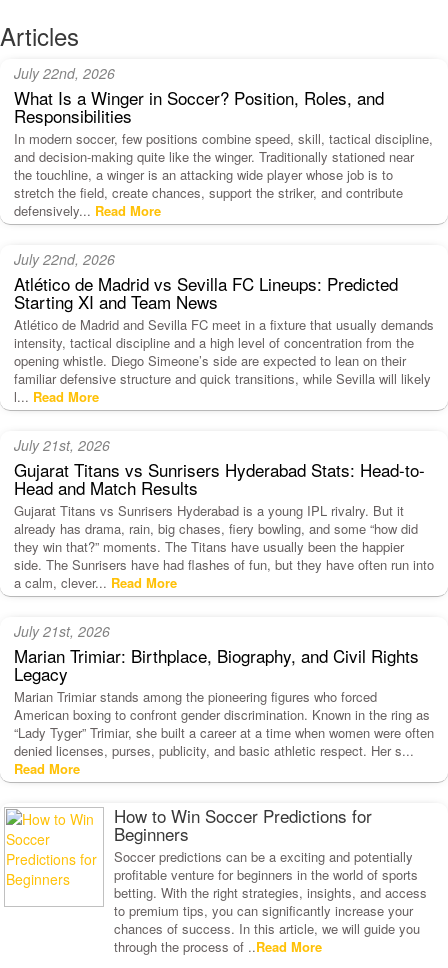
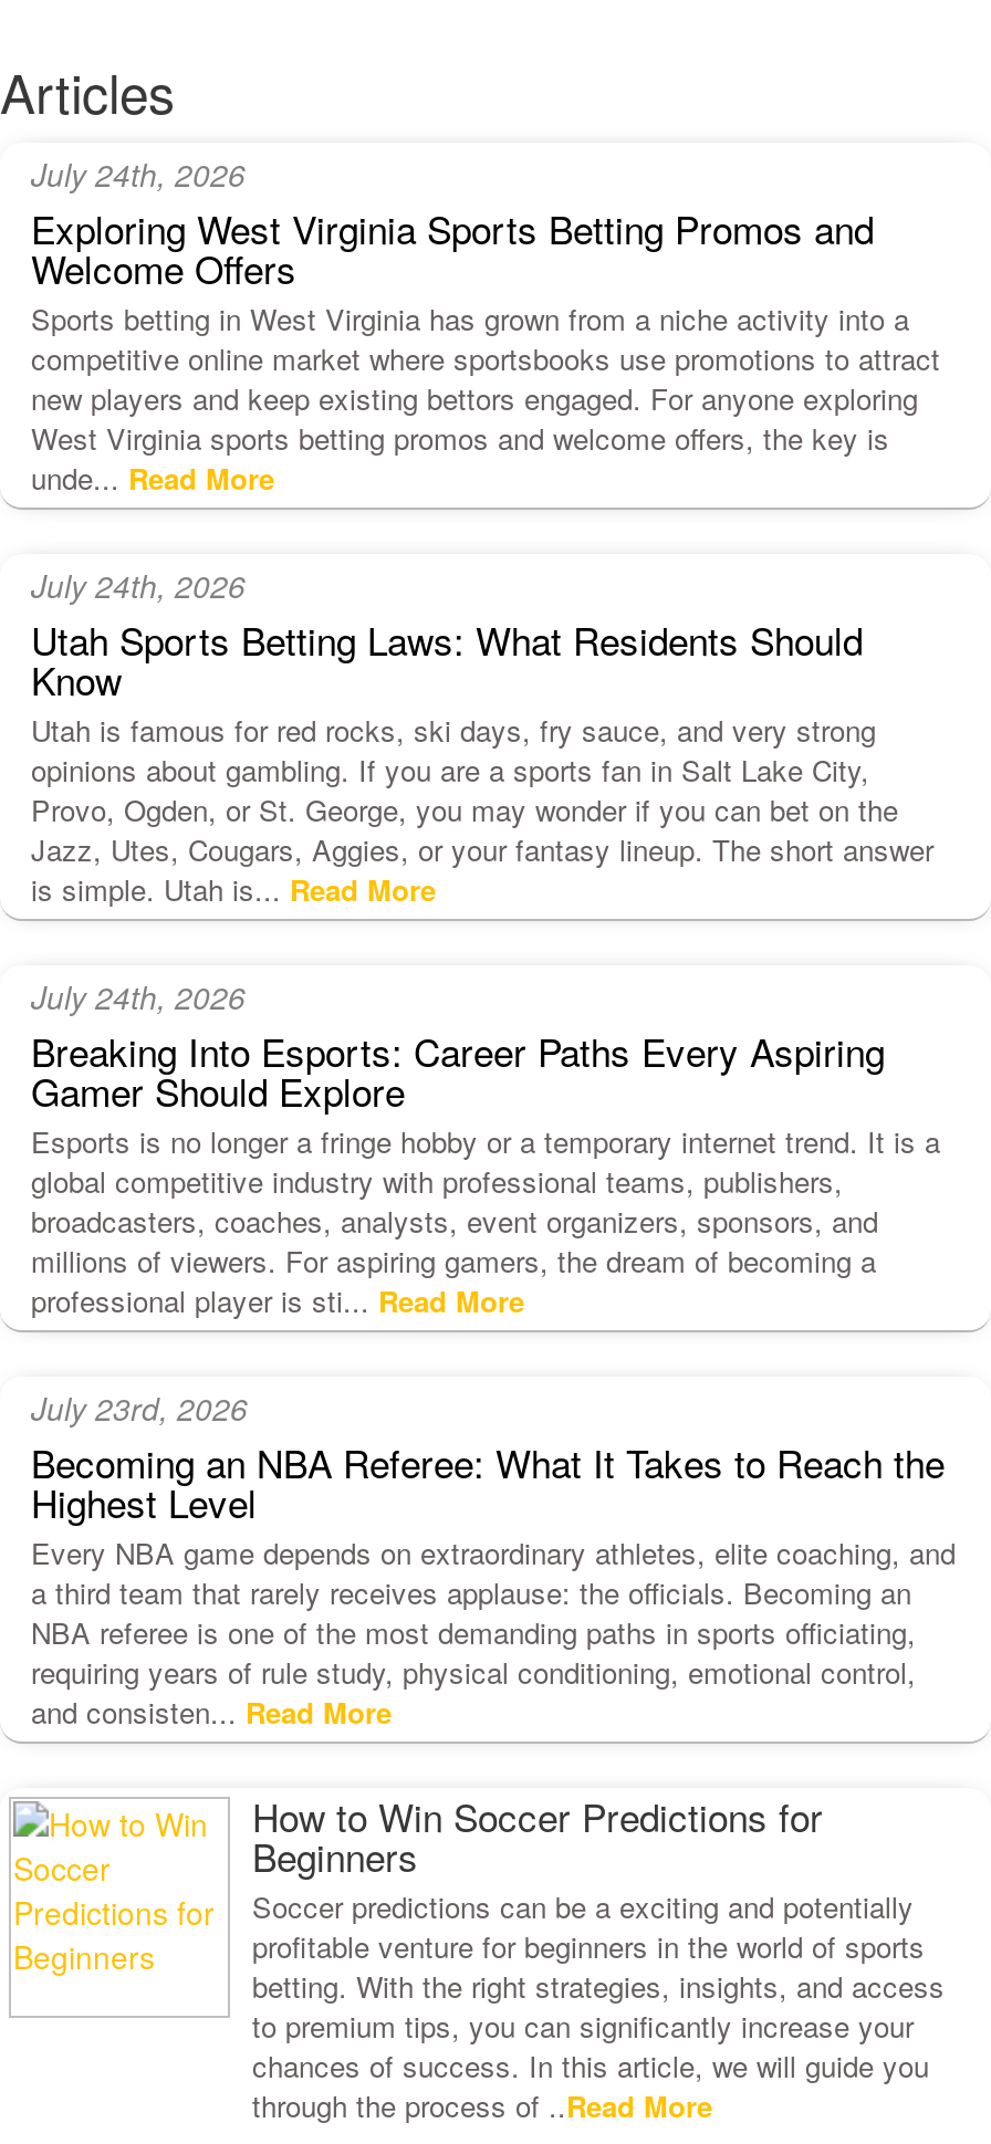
- July 22nd, 2026
- What Is a Winger in Soccer? Position, Roles, and
- Responsibilities
- In modern soccer, few positions combine speed, skill, tactical discipline,
- and decision-making quite like the winger. Traditionally stationed near
- the touchline, a winger is an attacking wide player whose job is to
- stretch the field, create chances, support the striker, and contribute
- defensively... Read More
+ July 24th, 2026
+ Exploring West Virginia Sports Betting Promos and
+ Welcome Offers
+ Sports betting in West Virginia has grown from a niche activity into a
+ competitive online market where sportsbooks use promotions to attract
+ new players and keep existing bettors engaged. For anyone exploring
+ West Virginia sports betting promos and welcome offers, the key is
+ unde... Read More

- July 22nd, 2026
- Atlético de Madrid vs Sevilla FC Lineups: Predicted
- Starting XI and Team News
- Atlético de Madrid and Sevilla FC meet in a fixture that usually demands
- intensity, tactical discipline and a high level of concentration from the
- opening whistle. Diego Simeone’s side are expected to lean on their
- familiar defensive structure and quick transitions, while Sevilla will likely
- l... Read More
+ July 24th, 2026
+ Utah Sports Betting Laws: What Residents Should
+ Know
+ Utah is famous for red rocks, ski days, fry sauce, and very strong
+ opinions about gambling. If you are a sports fan in Salt Lake City,
+ Provo, Ogden, or St. George, you may wonder if you can bet on the
+ Jazz, Utes, Cougars, Aggies, or your fantasy lineup. The short answer
+ is simple. Utah is... Read More

- July 21st, 2026
- Gujarat Titans vs Sunrisers Hyderabad Stats: Head-to-
- Head and Match Results
- Gujarat Titans vs Sunrisers Hyderabad is a young IPL rivalry. But it
- already has drama, rain, big chases, fiery bowling, and some “how did
- they win that?” moments. The Titans have usually been the happier
- side. The Sunrisers have had flashes of fun, but they have often run into
- a calm, clever... Read More
+ July 24th, 2026
+ Breaking Into Esports: Career Paths Every Aspiring
+ Gamer Should Explore
+ Esports is no longer a fringe hobby or a temporary internet trend. It is a
+ global competitive industry with professional teams, publishers,
+ broadcasters, coaches, analysts, event organizers, sponsors, and
+ millions of viewers. For aspiring gamers, the dream of becoming a
+ professional player is sti... Read More

- July 21st, 2026
- Marian Trimiar: Birthplace, Biography, and Civil Rights
- Legacy
- Marian Trimiar stands among the pioneering figures who forced
- American boxing to confront gender discrimination. Known in the ring as
- “Lady Tyger” Trimiar, she built a career at a time when women were often
- denied licenses, purses, publicity, and basic athletic respect. Her s...
- Read More
+ July 23rd, 2026
+ Becoming an NBA Referee: What It Takes to Reach the
+ Highest Level
+ Every NBA game depends on extraordinary athletes, elite coaching, and
+ a third team that rarely receives applause: the officials. Becoming an
+ NBA referee is one of the most demanding paths in sports officiating,
+ requiring years of rule study, physical conditioning, emotional control,
+ and consisten... Read More
